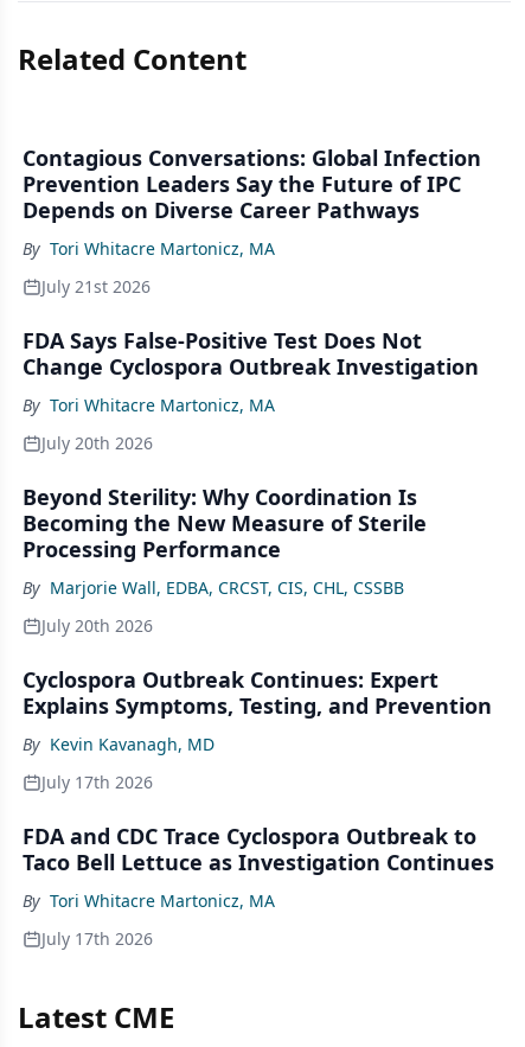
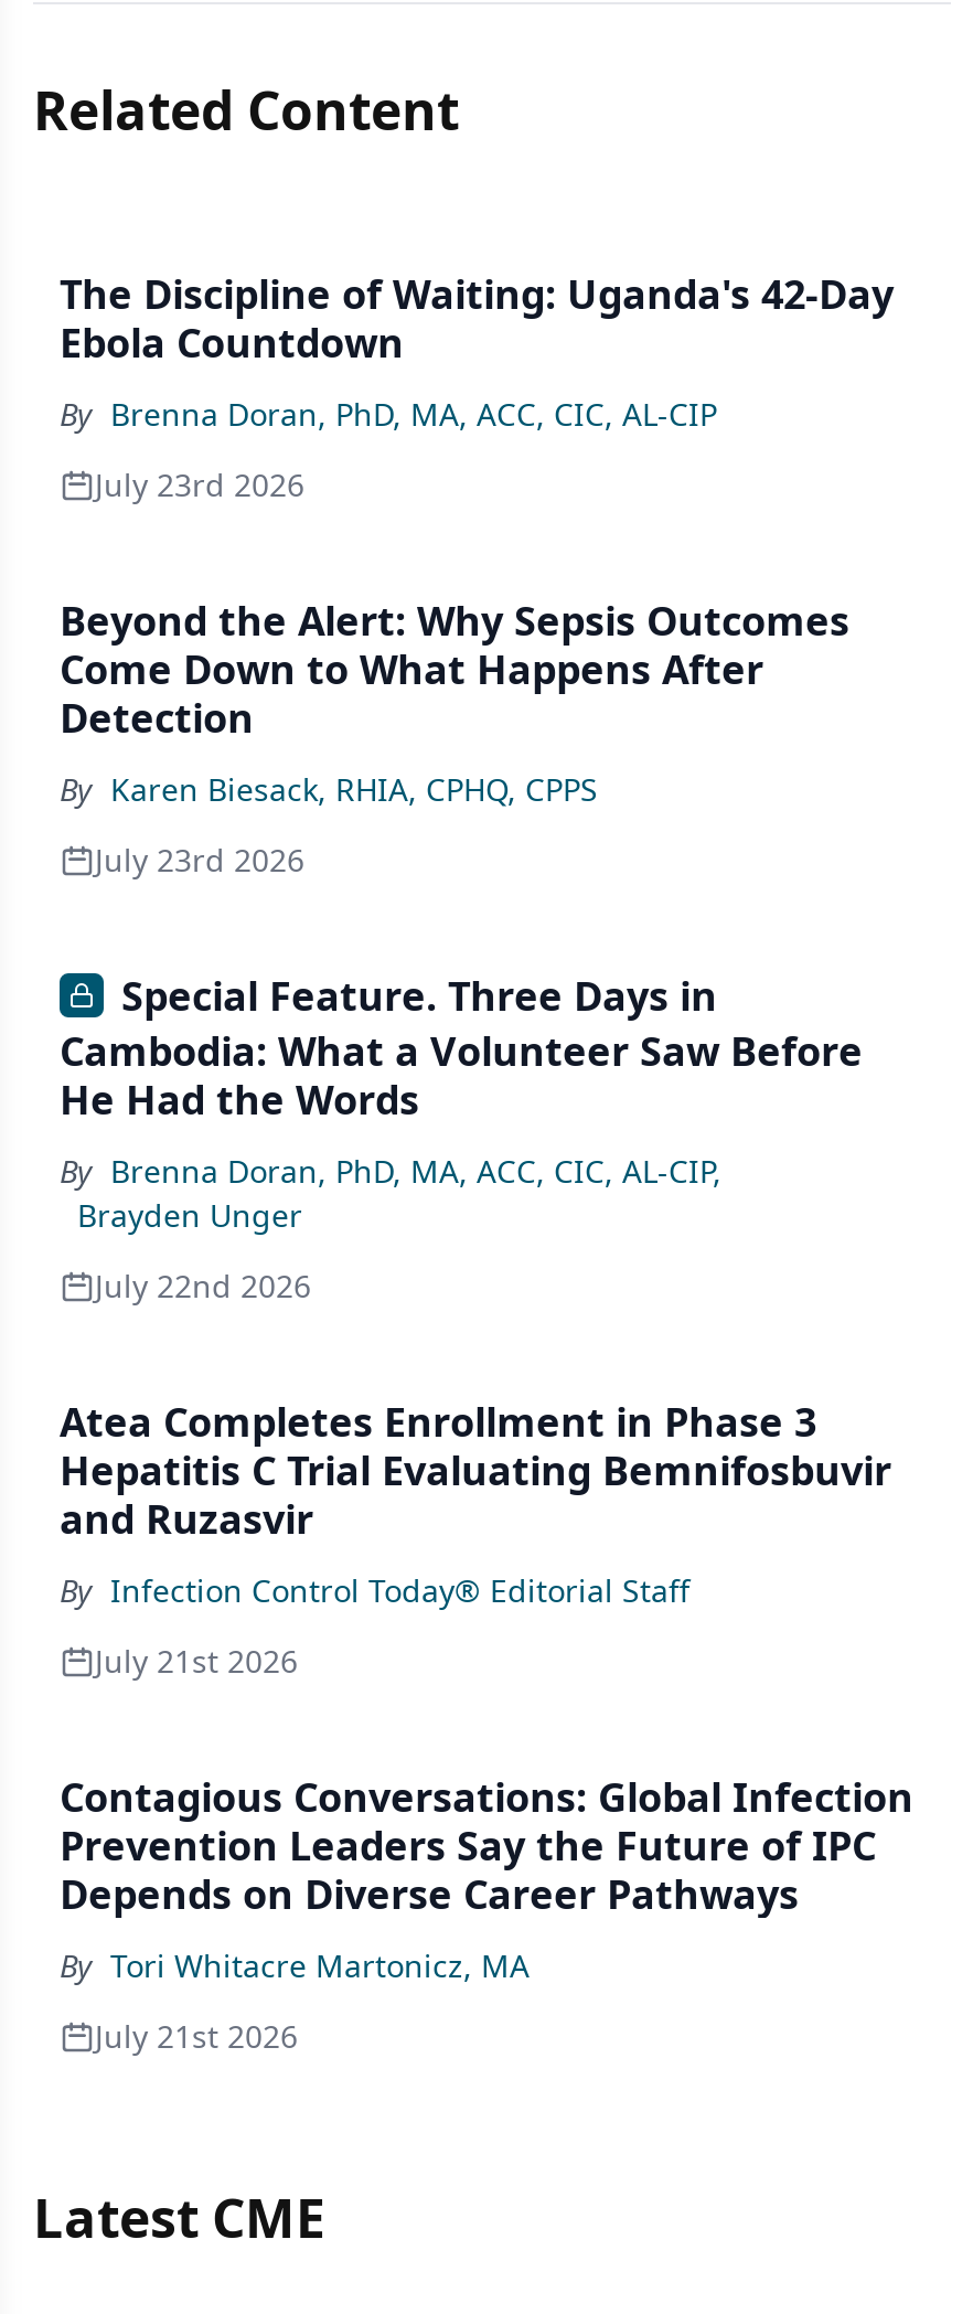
+ The Discipline of Waiting: Uganda's 42-Day
+ Ebola Countdown
+ By Brenna Doran, PhD, MA, ACC, CIC, AL-CIP
+ July 23rd 2026
+ Beyond the Alert: Why Sepsis Outcomes
+ Come Down to What Happens After
+ Detection
+ By Karen Biesack, RHIA, CPHQ, CPPS
+ July 23rd 2026
+ Special Feature. Three Days in
+ Cambodia: What a Volunteer Saw Before
+ He Had the Words
+ By Brenna Doran, PhD, MA, ACC, CIC, AL-CIP,
+ Brayden Unger
+ July 22nd 2026
+ Atea Completes Enrollment in Phase 3
+ Hepatitis C Trial Evaluating Bemnifosbuvir
+ and Ruzasvir
+ By Infection Control Today® Editorial Staff
+ July 21st 2026

moved down: Contagious Conversations: Global Infection | Prevention Leaders Say the Future of IPC | Depends on Diverse Career Pathways | By Tori Whitacre Martonicz, MA | July 21st 2026

- FDA Says False-Positive Test Does Not
- Change Cyclospora Outbreak Investigation
- By Tori Whitacre Martonicz, MA
- July 20th 2026
- Beyond Sterility: Why Coordination Is
- Becoming the New Measure of Sterile
- Processing Performance
- By Marjorie Wall, EDBA, CRCST, CIS, CHL, CSSBB
- July 20th 2026
- Cyclospora Outbreak Continues: Expert
- Explains Symptoms, Testing, and Prevention
- By Kevin Kavanagh, MD
- July 17th 2026
- FDA and CDC Trace Cyclospora Outbreak to
- Taco Bell Lettuce as Investigation Continues
- By Tori Whitacre Martonicz, MA
- July 17th 2026
